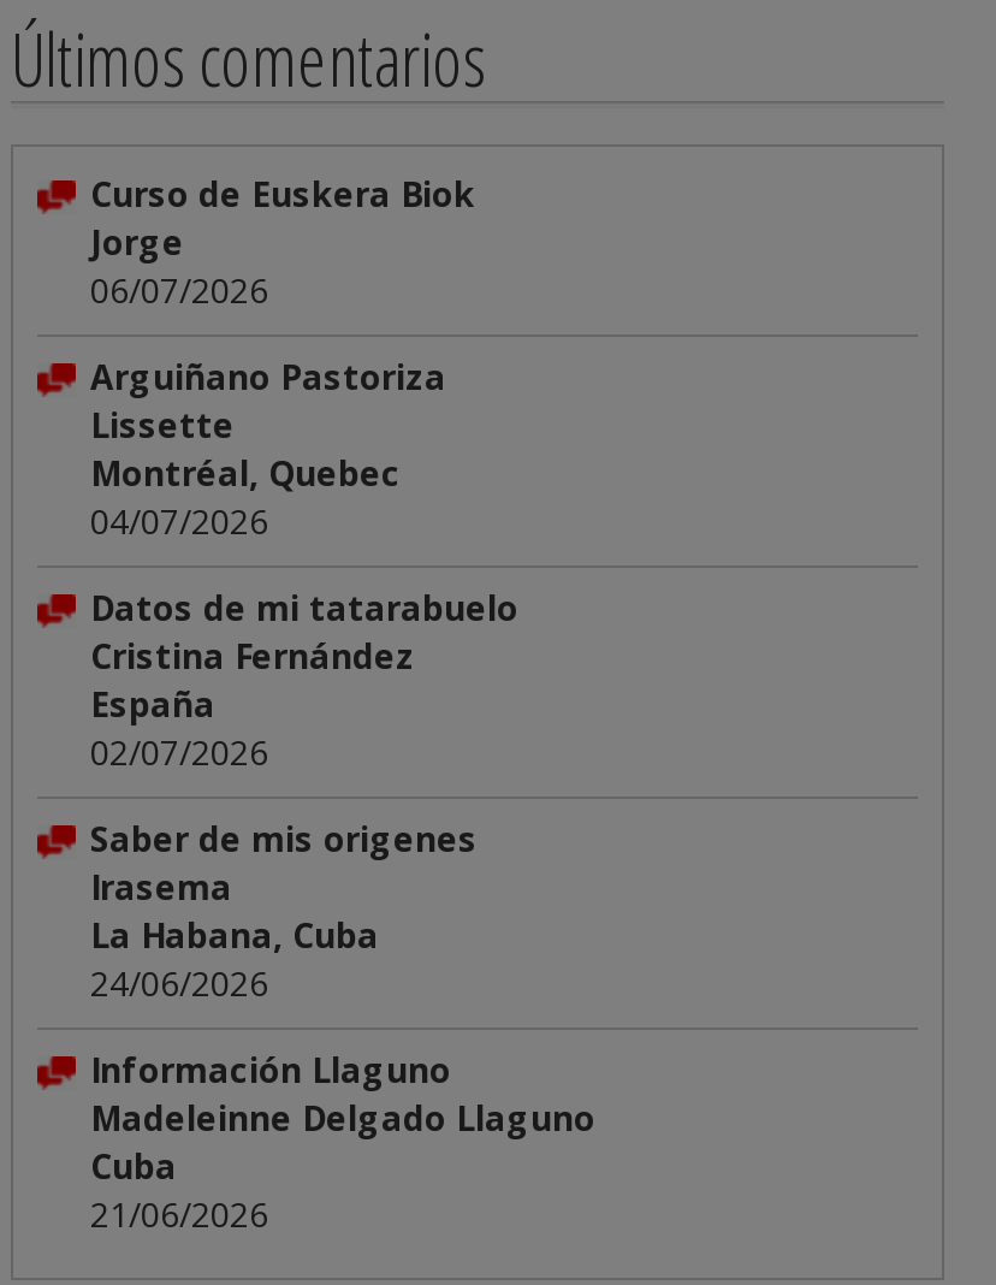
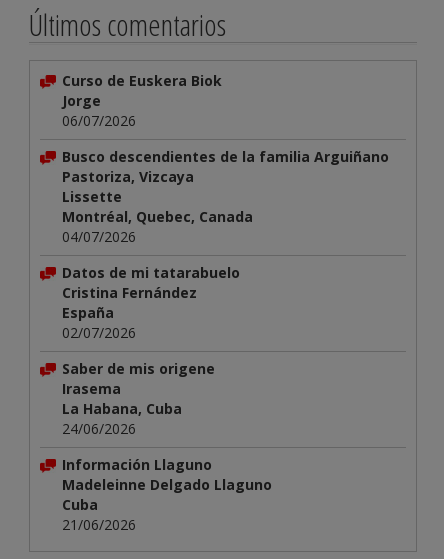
- Arguiñano Pastoriza
+ Busco descendientes de la familia Arguiñano
+ Pastoriza, Vizcaya

- Montréal, Quebec
+ Montréal, Quebec, Canada

- Saber de mis origenes
+ Saber de mis origene
